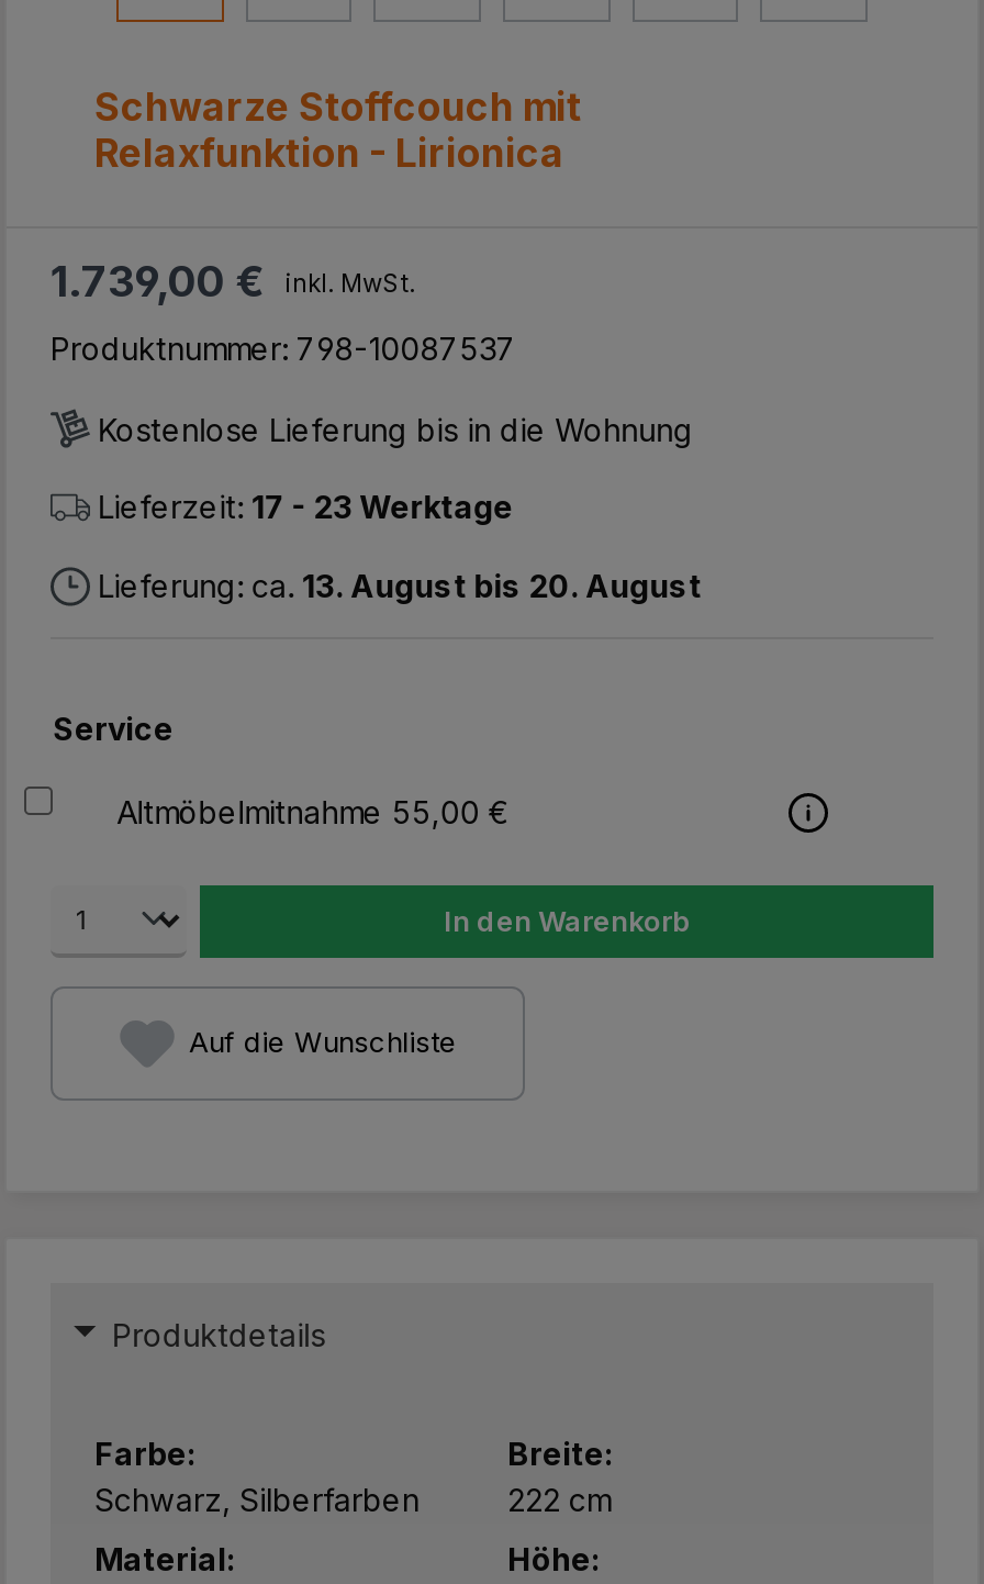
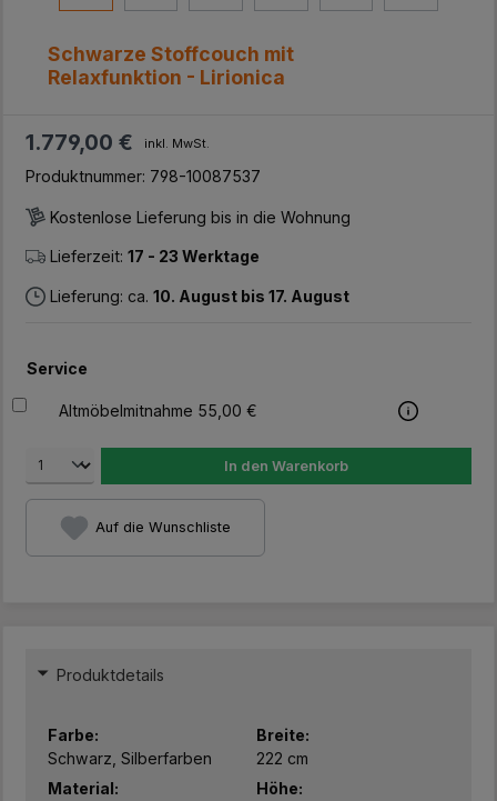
- 1.739,00 € inkl. MwSt.
+ 1.779,00 € inkl. MwSt.

- Lieferung: ca. 13. August bis 20. August
+ Lieferung: ca. 10. August bis 17. August
